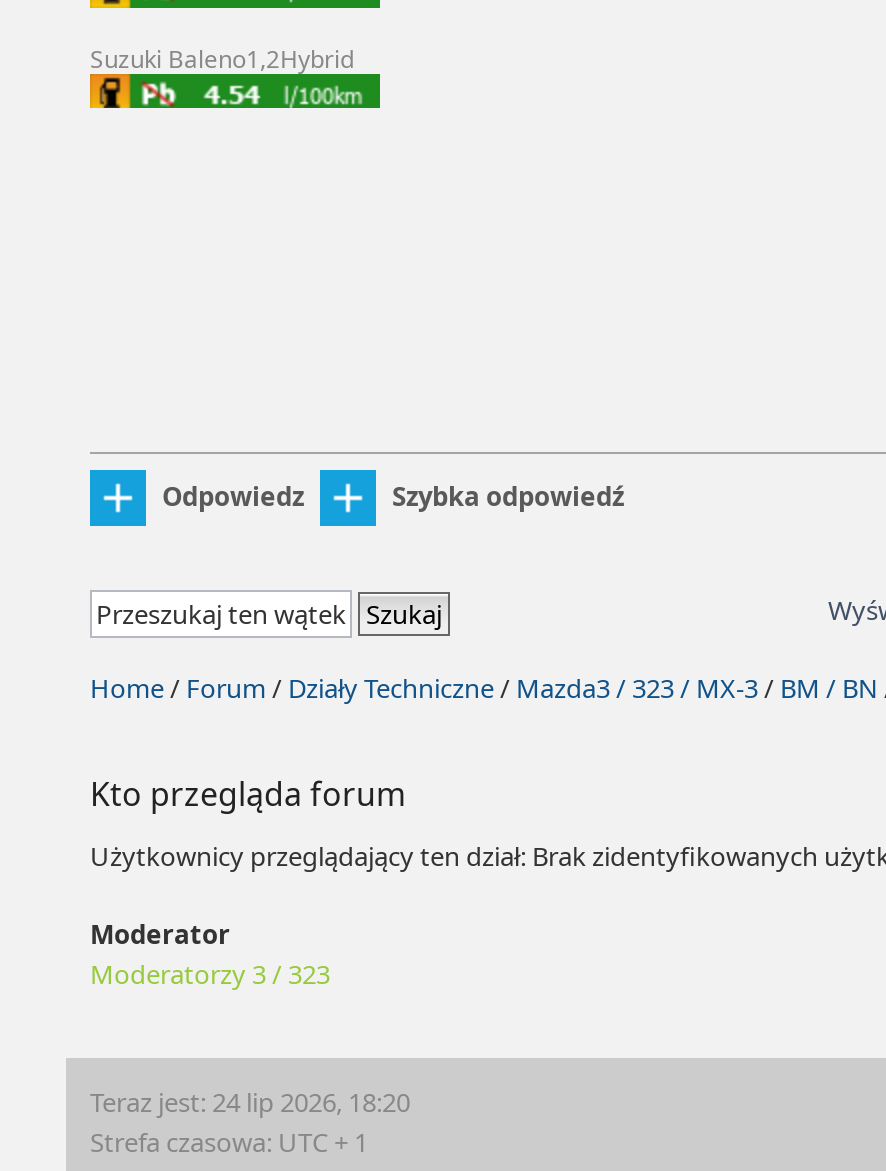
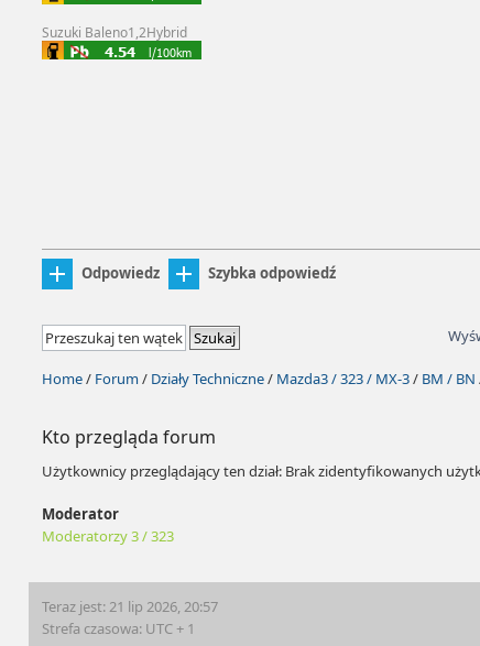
- Teraz jest: 24 lip 2026, 18:20
+ Teraz jest: 21 lip 2026, 20:57
